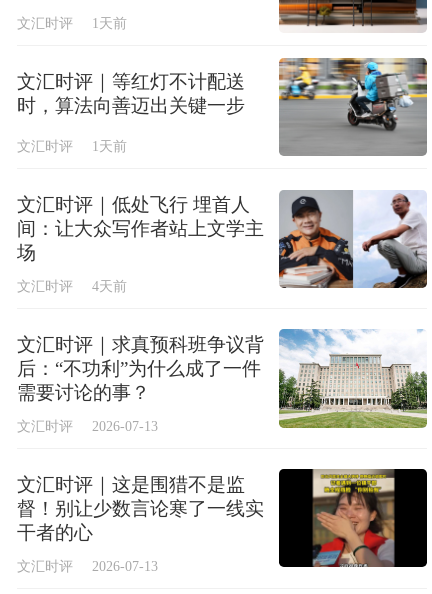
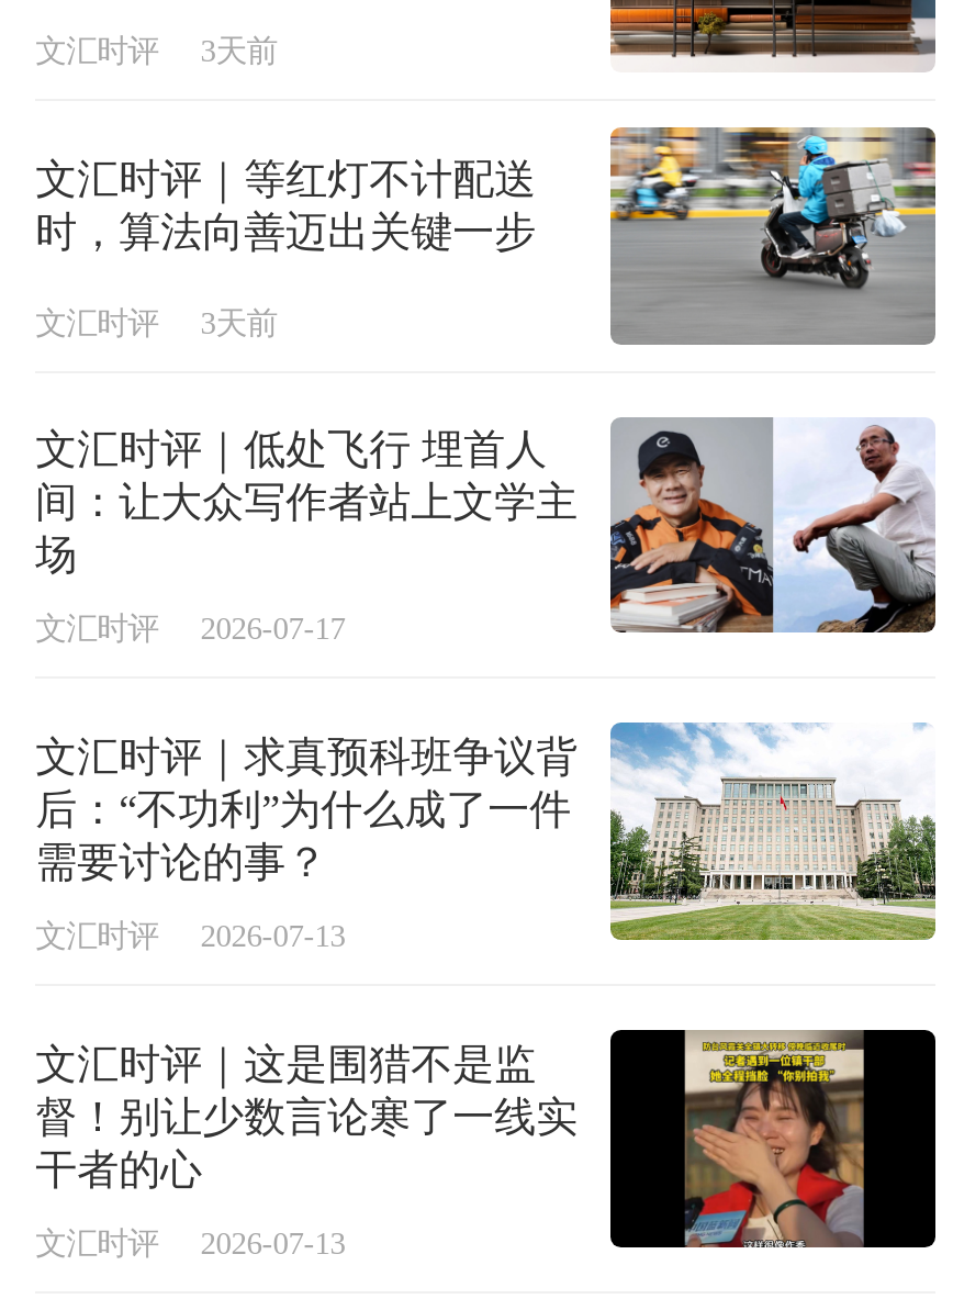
- 文汇时评 1天前
+ 文汇时评 3天前

- 文汇时评 1天前
+ 文汇时评 3天前

- 文汇时评 4天前
+ 文汇时评 2026-07-17
